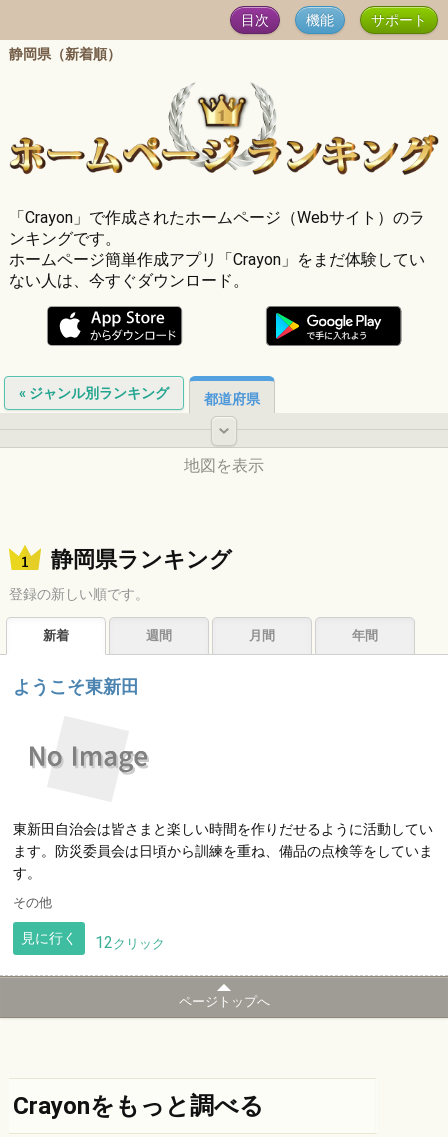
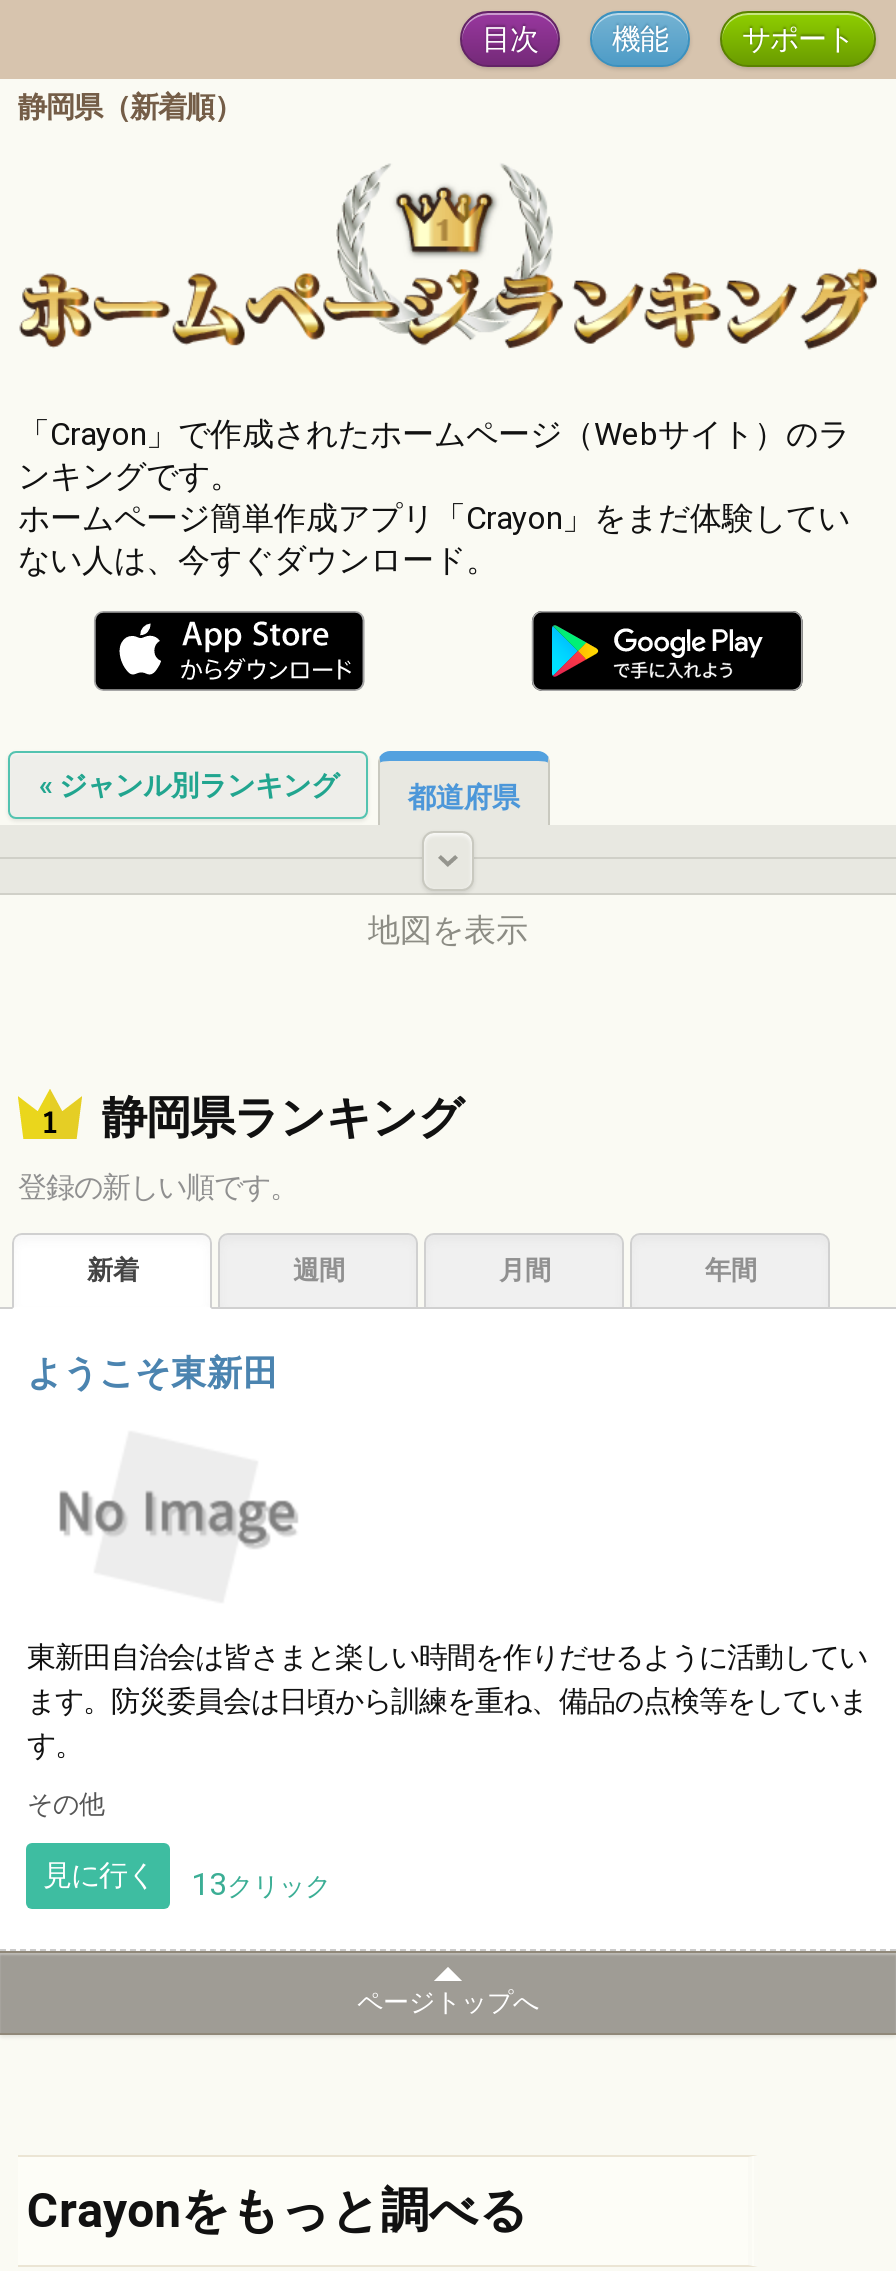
- 見に行く 12クリック
+ 見に行く 13クリック
